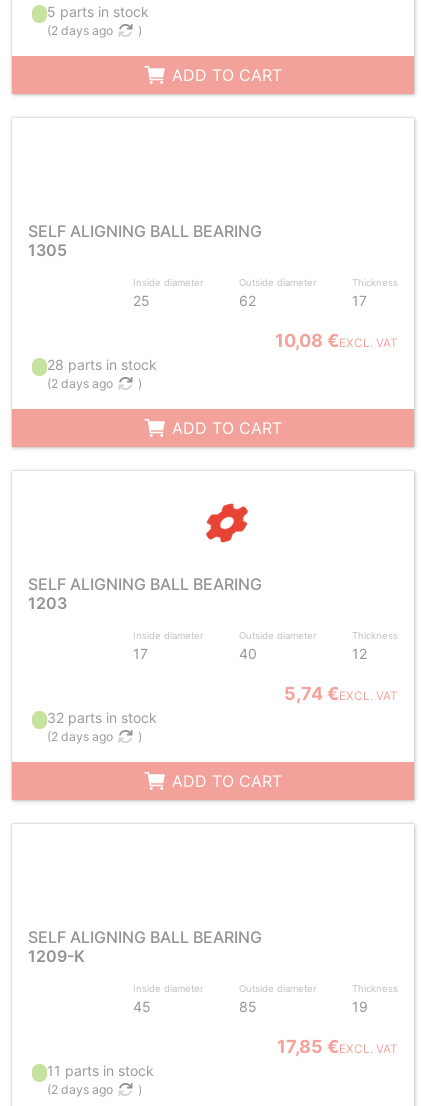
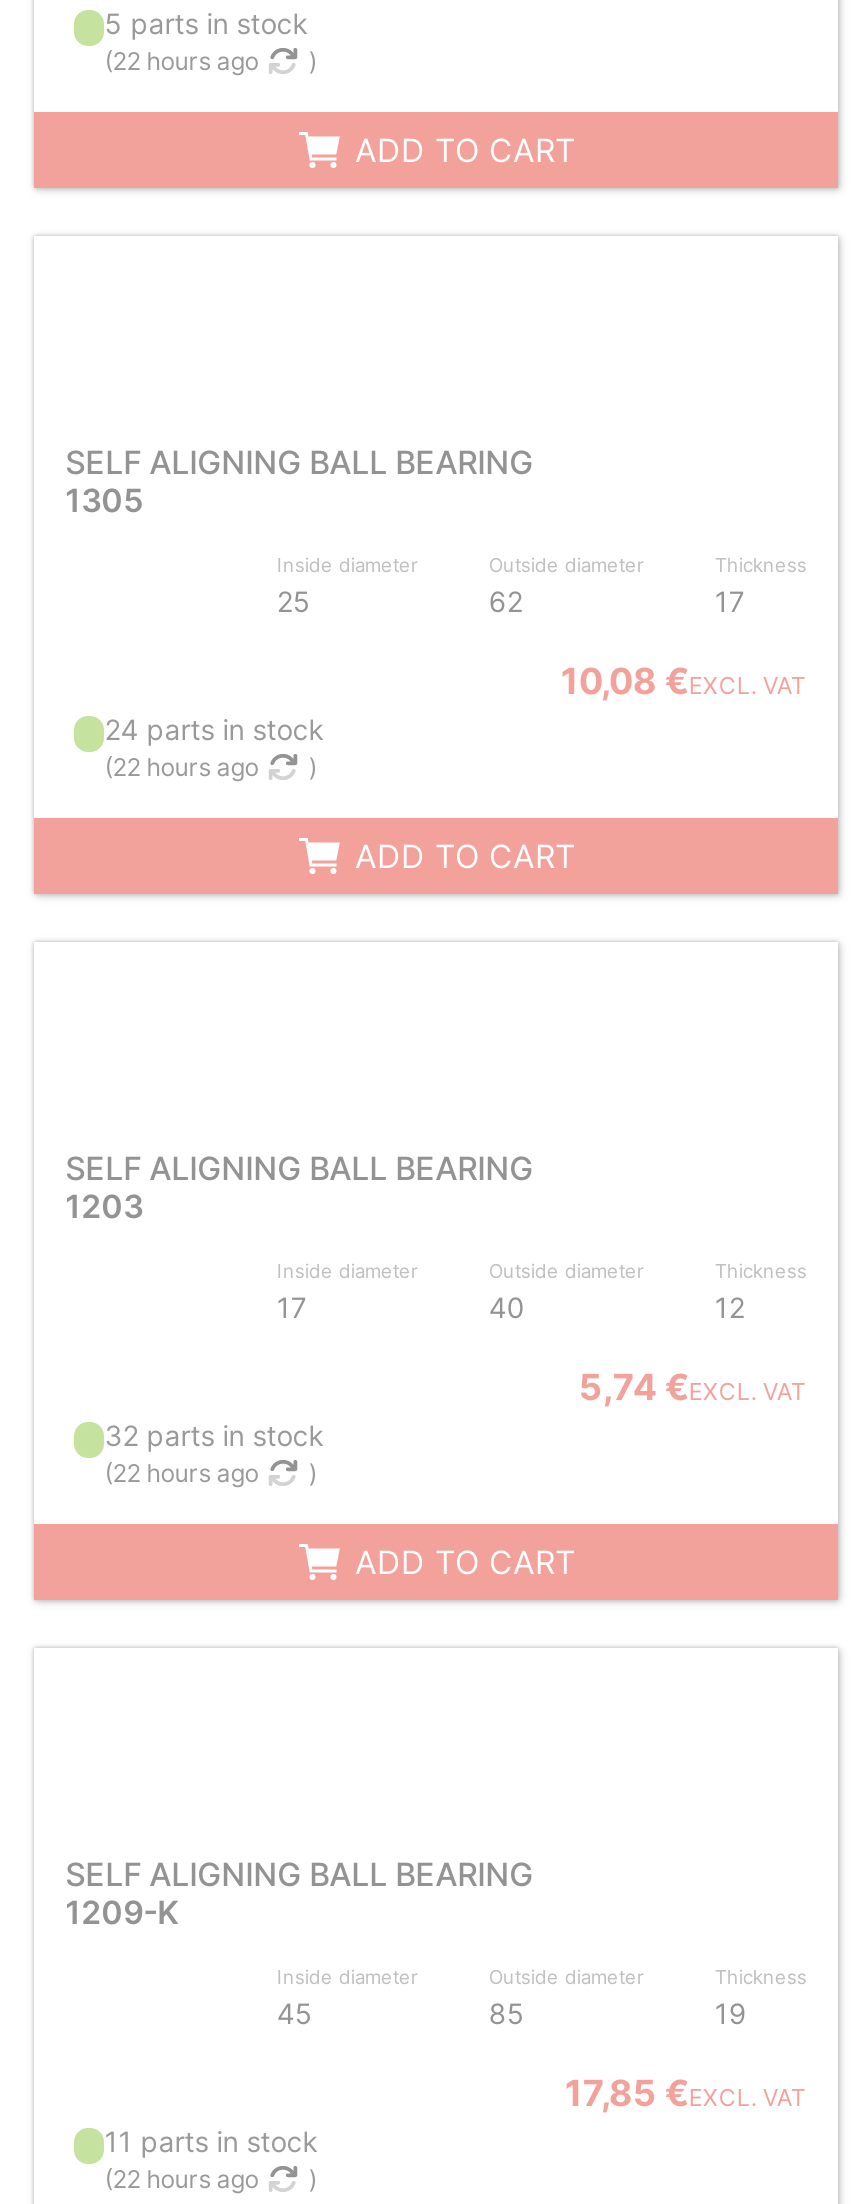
- (2 days ago
+ (22 hours ago

- 28 parts in stock
+ 24 parts in stock

- (2 days ago
+ (22 hours ago

- [image]

- (2 days ago
+ (22 hours ago

- (2 days ago
+ (22 hours ago
